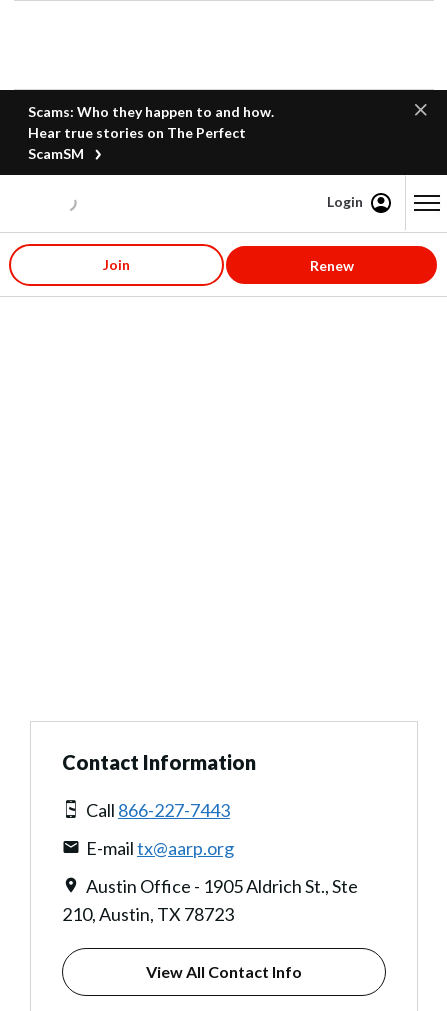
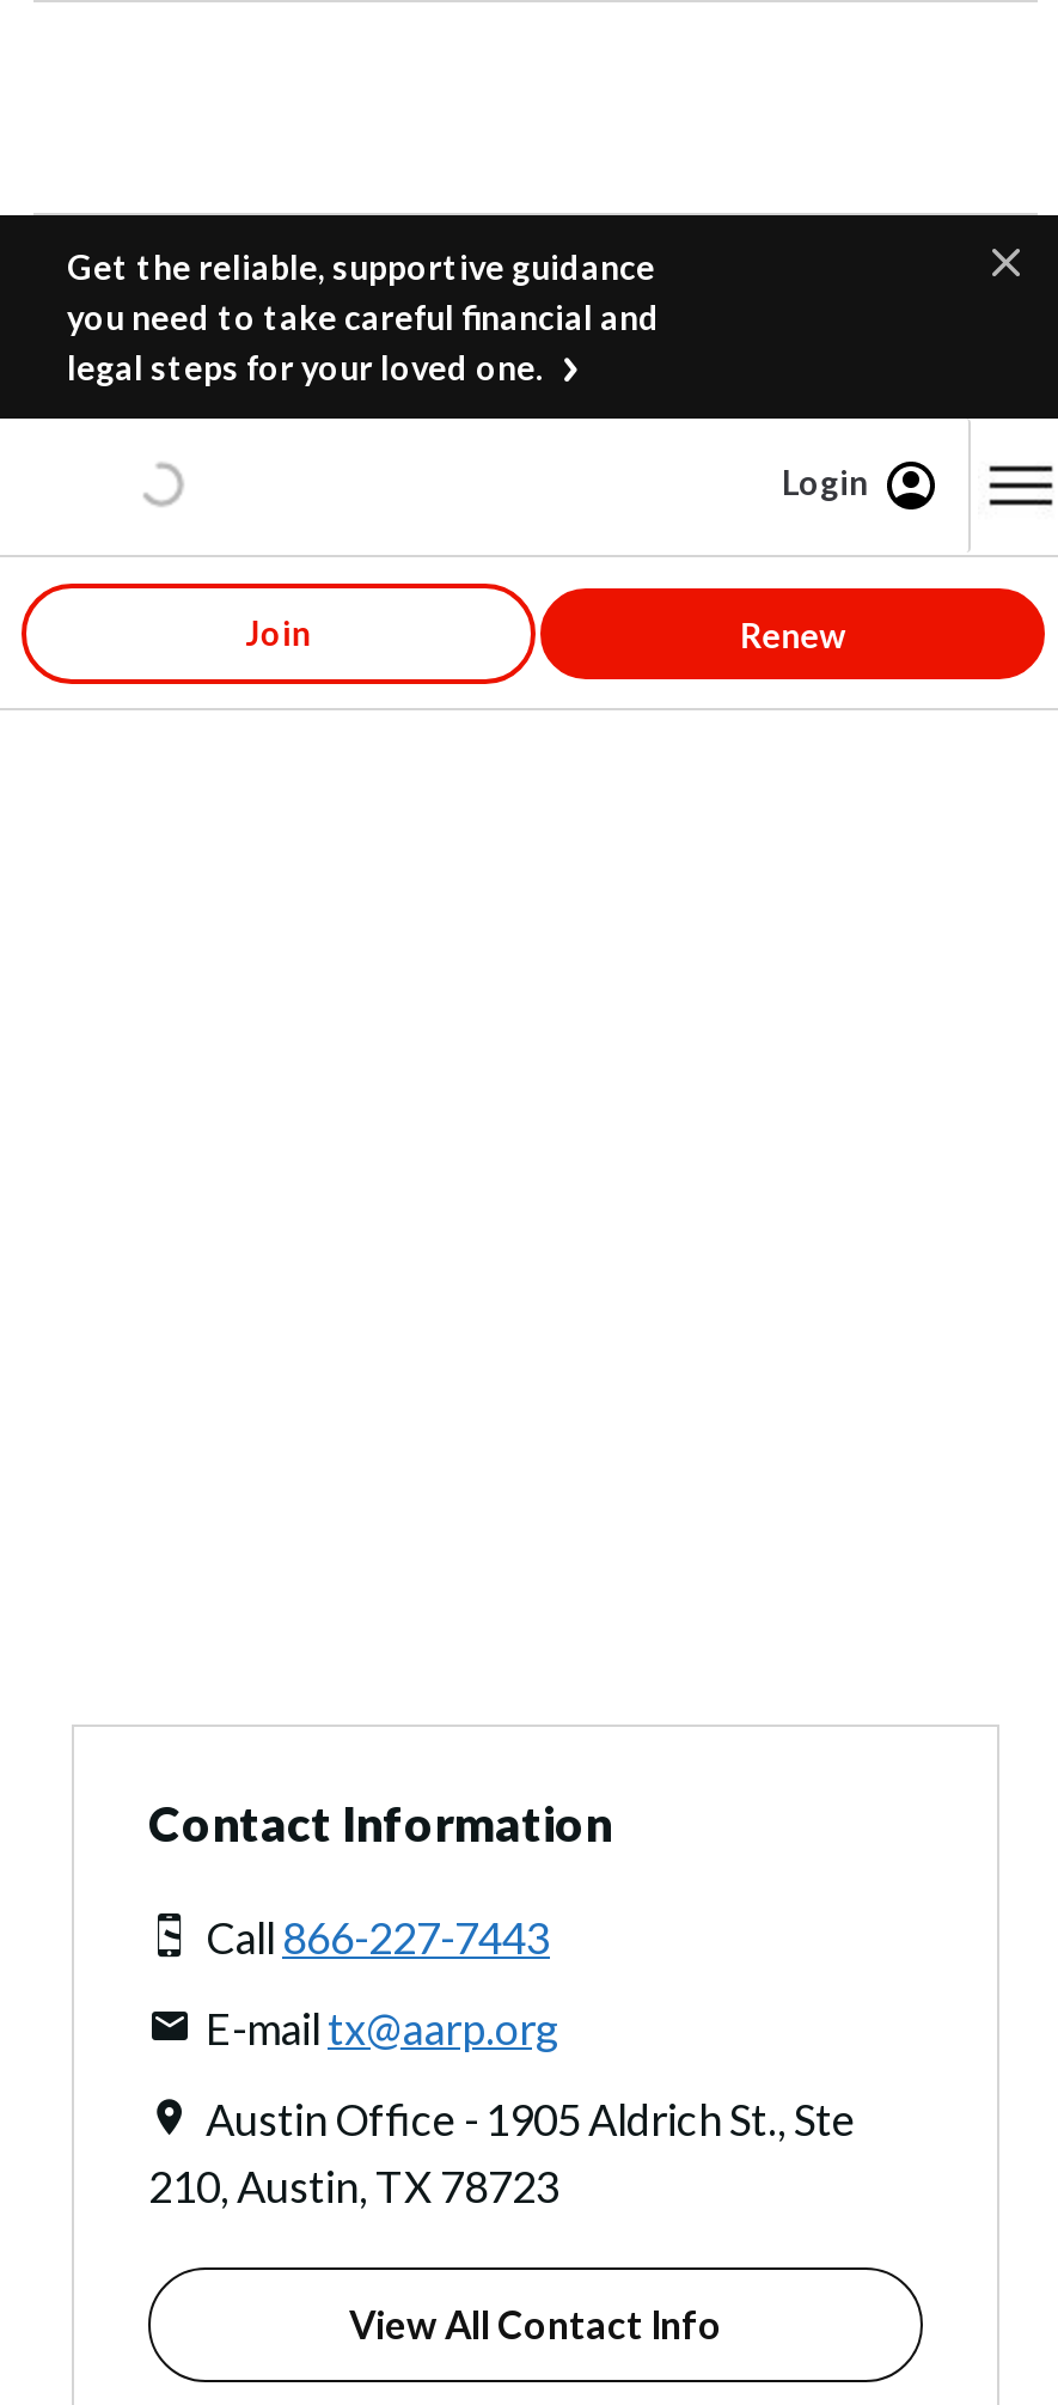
- Scams: Who they happen to and how.
- Hear true stories on The Perfect
- ScamSM
+ Get the reliable, supportive guidance
+ you need to take careful financial and
+ legal steps for your loved one.
